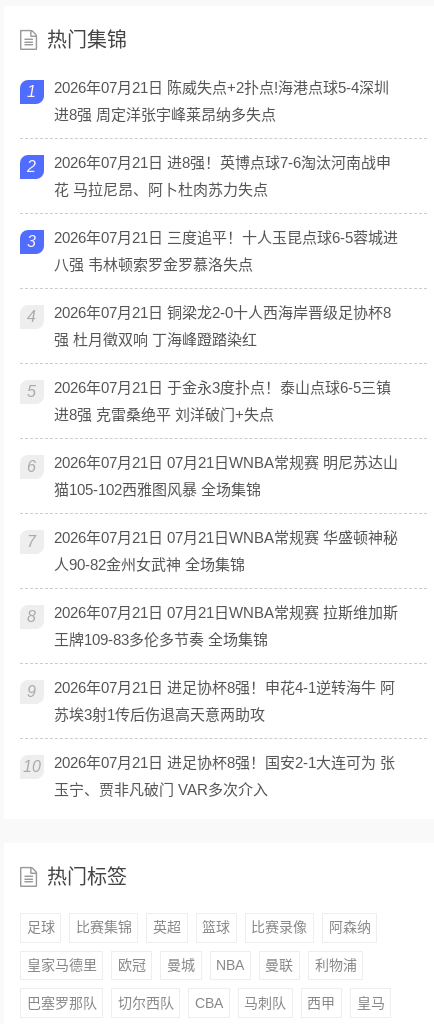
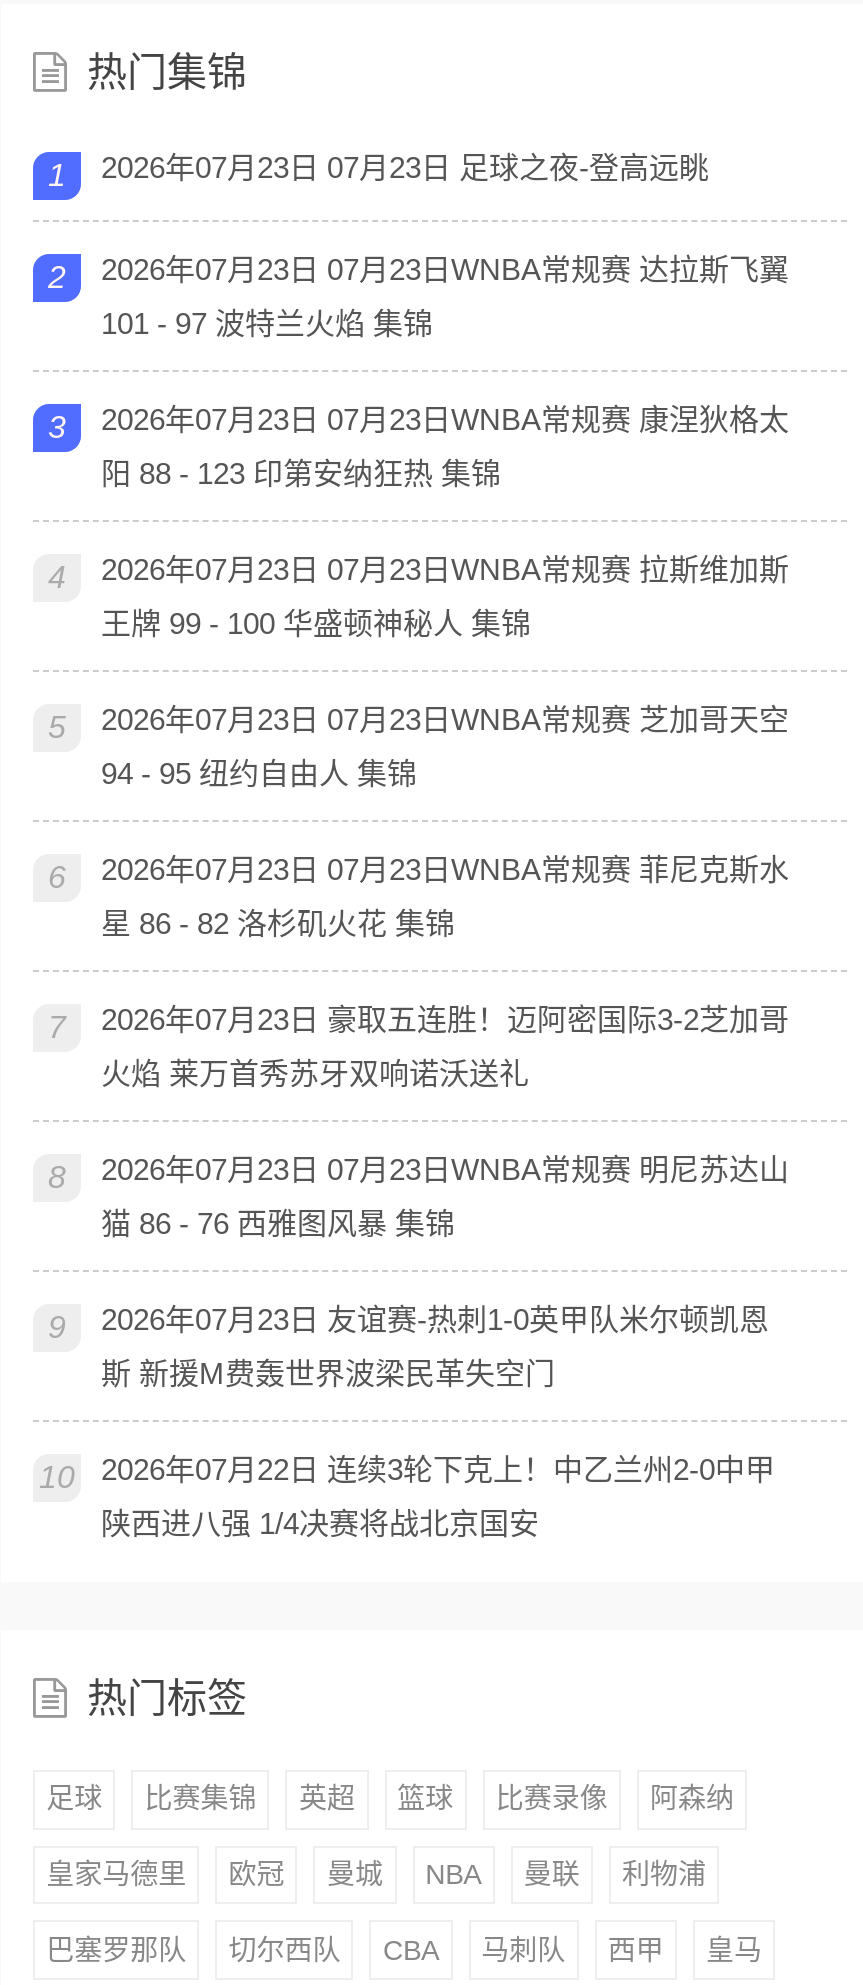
- 2026年07月21日 陈威失点+2扑点!海港点球5-4深圳
- 进8强 周定洋张宇峰莱昂纳多失点
+ 2026年07月23日 07月23日 足球之夜-登高远眺

- 2026年07月21日 进8强！英博点球7-6淘汰河南战申
+ 2026年07月23日 07月23日WNBA常规赛 达拉斯飞翼

- 花 马拉尼昂、阿卜杜肉苏力失点
+ 101 - 97 波特兰火焰 集锦

- 2026年07月21日 三度追平！十人玉昆点球6-5蓉城进
+ 2026年07月23日 07月23日WNBA常规赛 康涅狄格太

- 八强 韦林顿索罗金罗慕洛失点
+ 阳 88 - 123 印第安纳狂热 集锦

- 2026年07月21日 铜梁龙2-0十人西海岸晋级足协杯8
+ 2026年07月23日 07月23日WNBA常规赛 拉斯维加斯

- 强 杜月徵双响 丁海峰蹬踏染红
+ 王牌 99 - 100 华盛顿神秘人 集锦

- 2026年07月21日 于金永3度扑点！泰山点球6-5三镇
+ 2026年07月23日 07月23日WNBA常规赛 芝加哥天空

- 进8强 克雷桑绝平 刘洋破门+失点
+ 94 - 95 纽约自由人 集锦

- 2026年07月21日 07月21日WNBA常规赛 明尼苏达山
+ 2026年07月23日 07月23日WNBA常规赛 菲尼克斯水

- 猫105-102西雅图风暴 全场集锦
+ 星 86 - 82 洛杉矶火花 集锦

- 2026年07月21日 07月21日WNBA常规赛 华盛顿神秘
+ 2026年07月23日 豪取五连胜！迈阿密国际3-2芝加哥

- 人90-82金州女武神 全场集锦
+ 火焰 莱万首秀苏牙双响诺沃送礼

- 2026年07月21日 07月21日WNBA常规赛 拉斯维加斯
+ 2026年07月23日 07月23日WNBA常规赛 明尼苏达山

- 王牌109-83多伦多节奏 全场集锦
+ 猫 86 - 76 西雅图风暴 集锦

- 2026年07月21日 进足协杯8强！申花4-1逆转海牛 阿
+ 2026年07月23日 友谊赛-热刺1-0英甲队米尔顿凯恩

- 苏埃3射1传后伤退高天意两助攻
+ 斯 新援M费轰世界波梁民革失空门

- 2026年07月21日 进足协杯8强！国安2-1大连可为 张
+ 2026年07月22日 连续3轮下克上！中乙兰州2-0中甲

- 玉宁、贾非凡破门 VAR多次介入
+ 陕西进八强 1/4决赛将战北京国安
